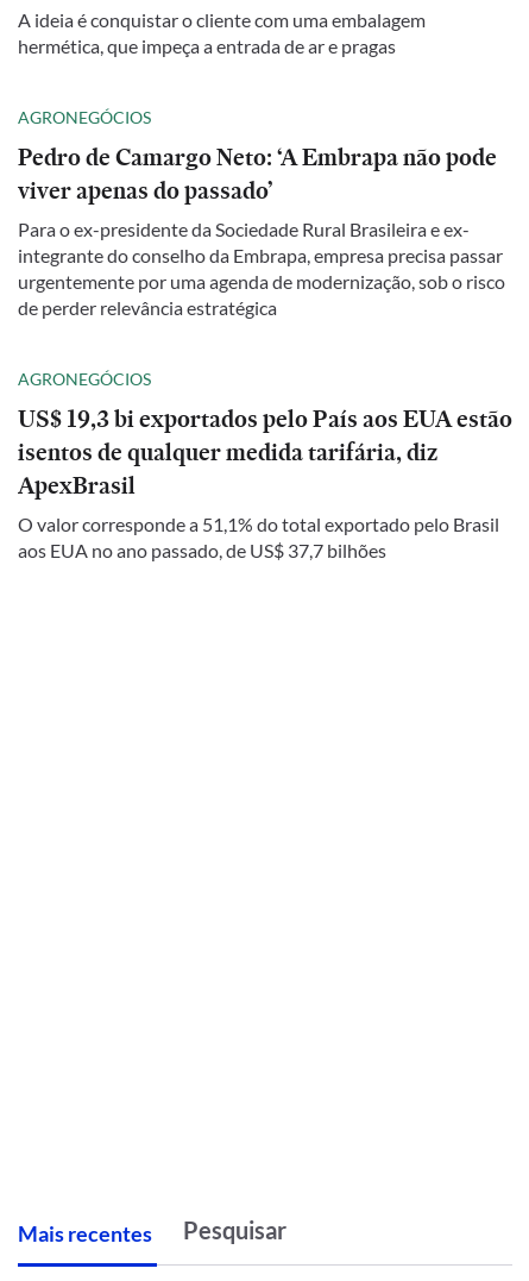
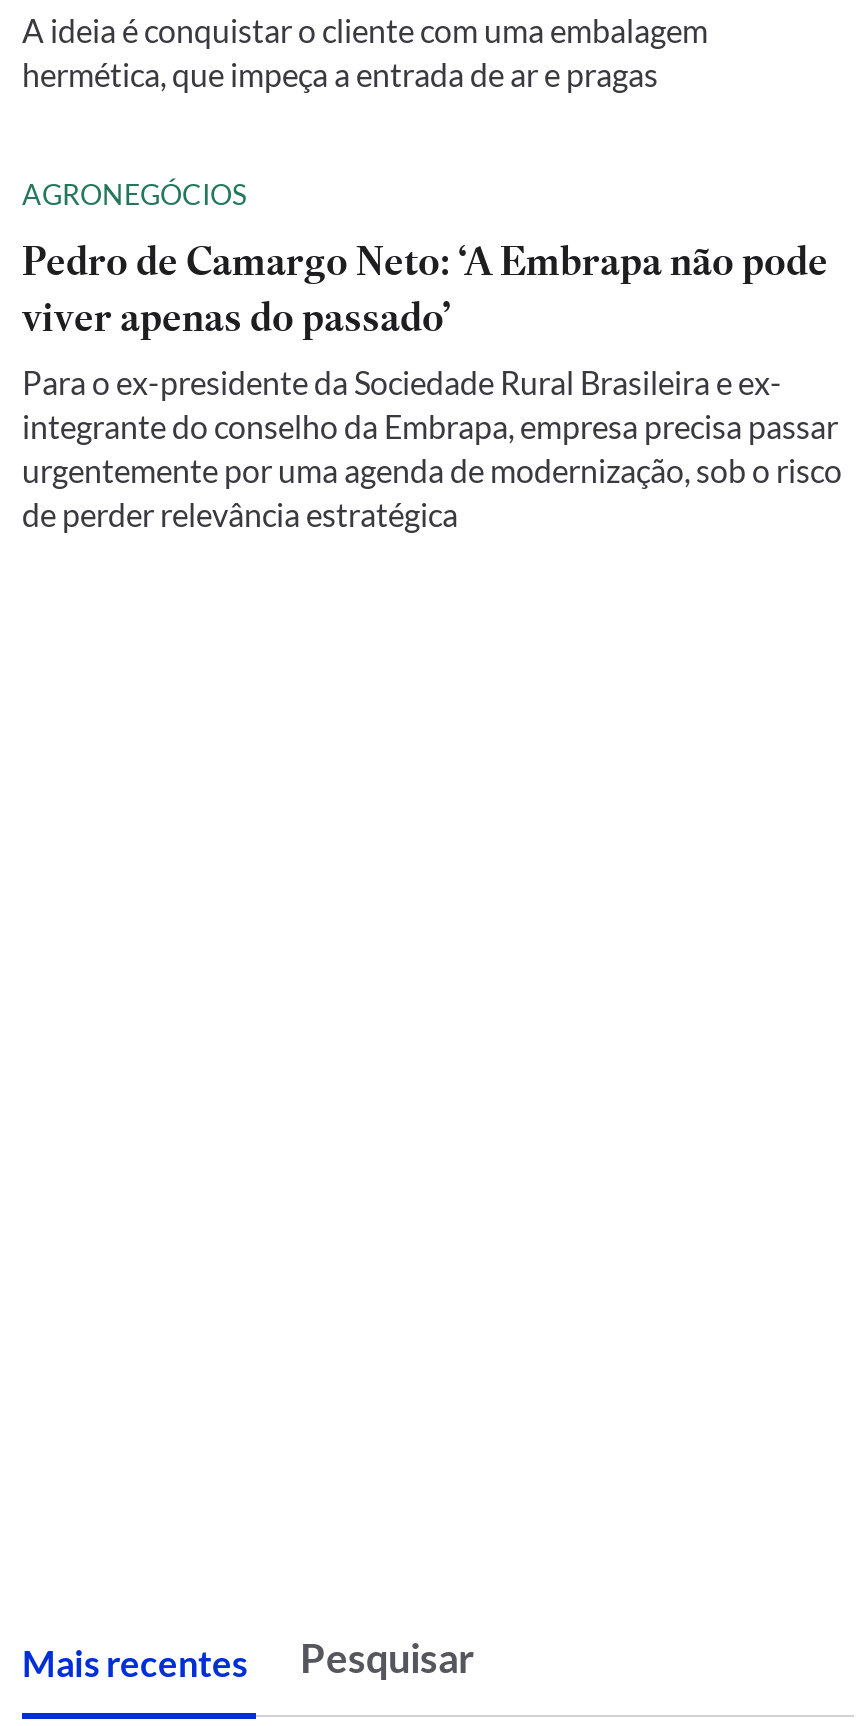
- AGRONEGÓCIOS
- US$ 19,3 bi exportados pelo País aos EUA estão
- isentos de qualquer medida tarifária, diz
- ApexBrasil
- O valor corresponde a 51,1% do total exportado pelo Brasil
- aos EUA no ano passado, de US$ 37,7 bilhões
